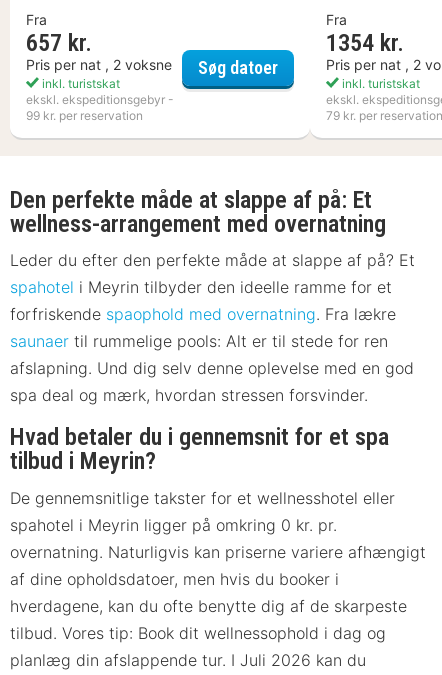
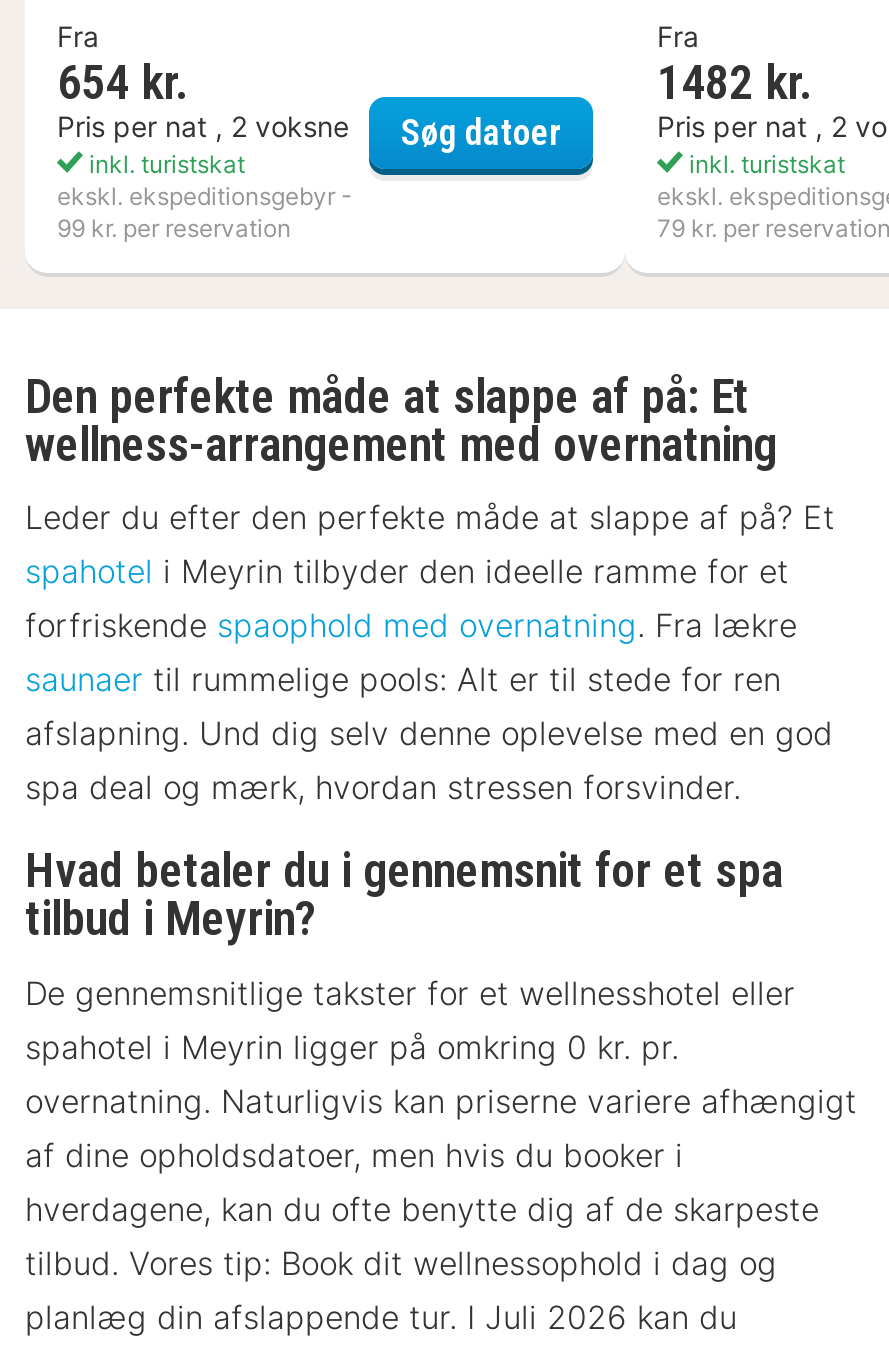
- 657 kr.
+ 654 kr.

- 1354 kr.
+ 1482 kr.
